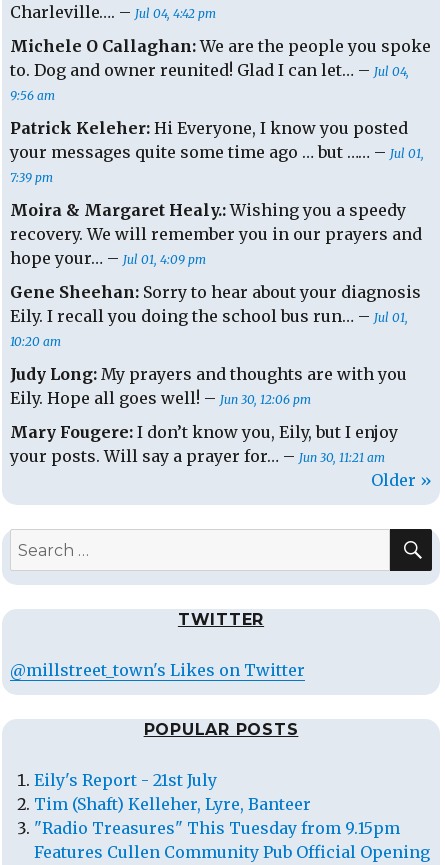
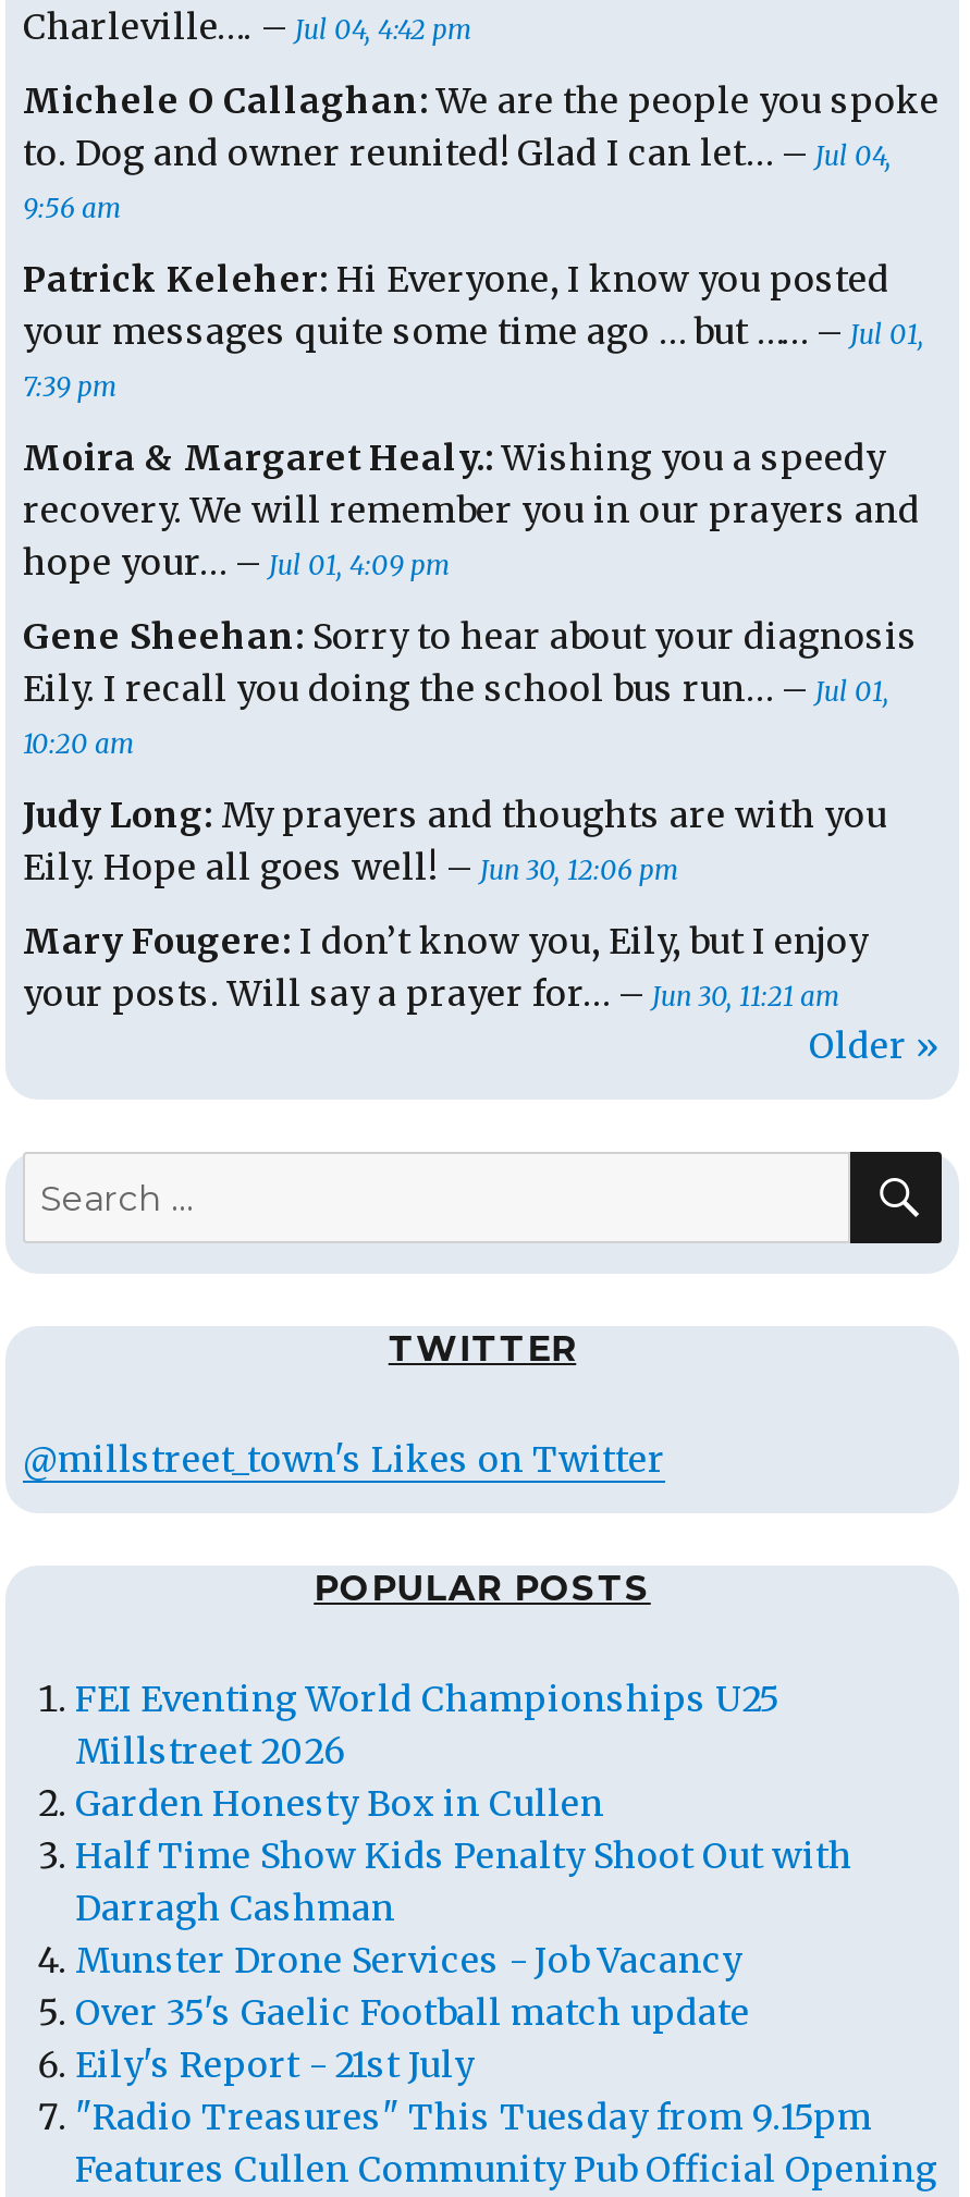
+ FEI Eventing World Championships U25
+ Millstreet 2026
+ Garden Honesty Box in Cullen
+ Half Time Show Kids Penalty Shoot Out with
+ Darragh Cashman
+ Munster Drone Services - Job Vacancy
+ Over 35's Gaelic Football match update

moved down: Eily's Report - 21st July

- Tim (Shaft) Kelleher, Lyre, Banteer
